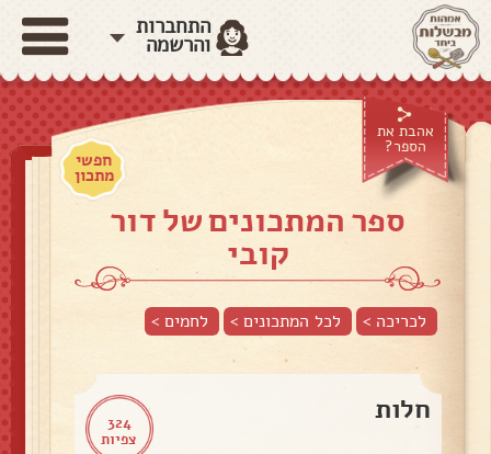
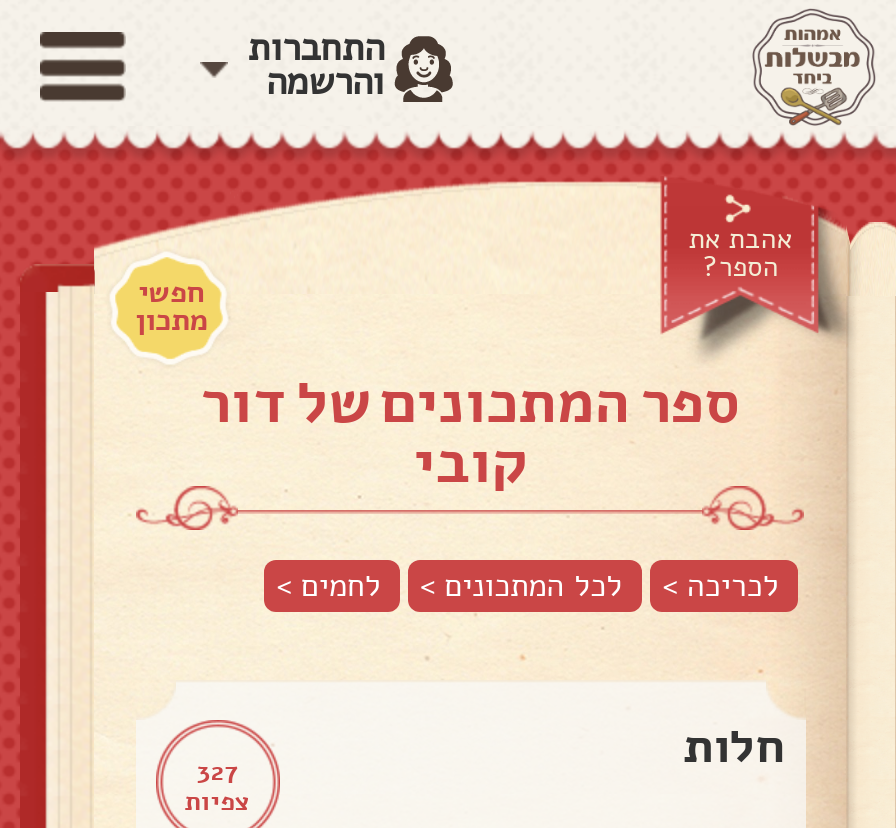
- 324
+ 327
